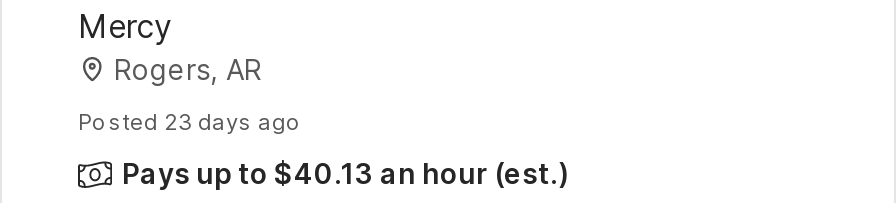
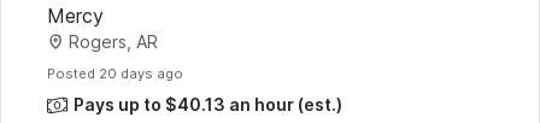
- Posted 23 days ago
+ Posted 20 days ago
